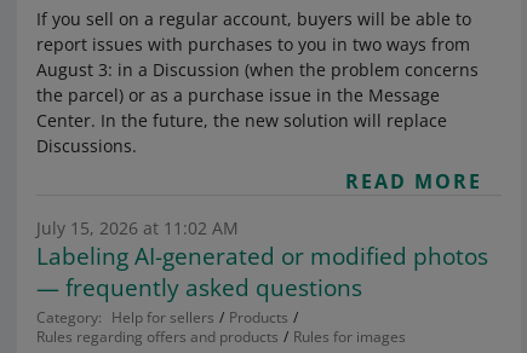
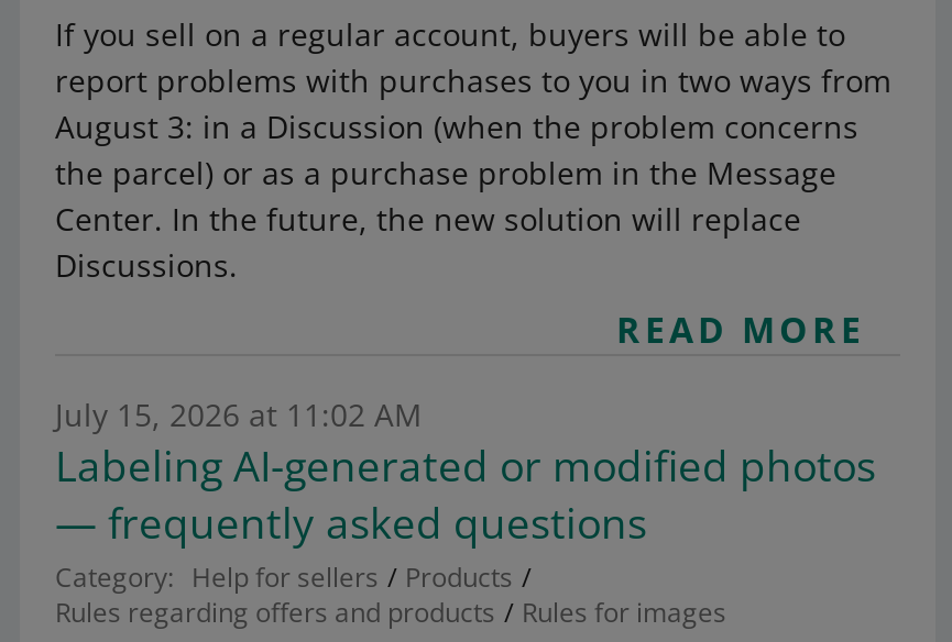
- report issues with purchases to you in two ways from
+ report problems with purchases to you in two ways from

- the parcel) or as a purchase issue in the Message
+ the parcel) or as a purchase problem in the Message
